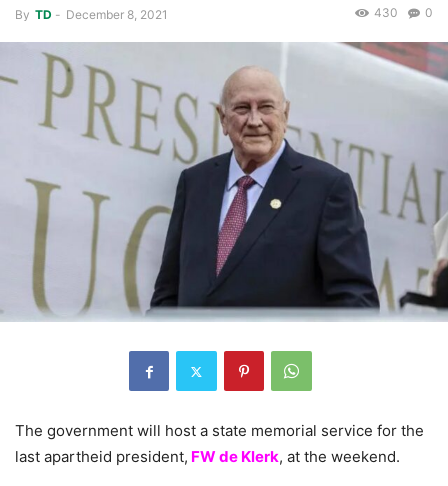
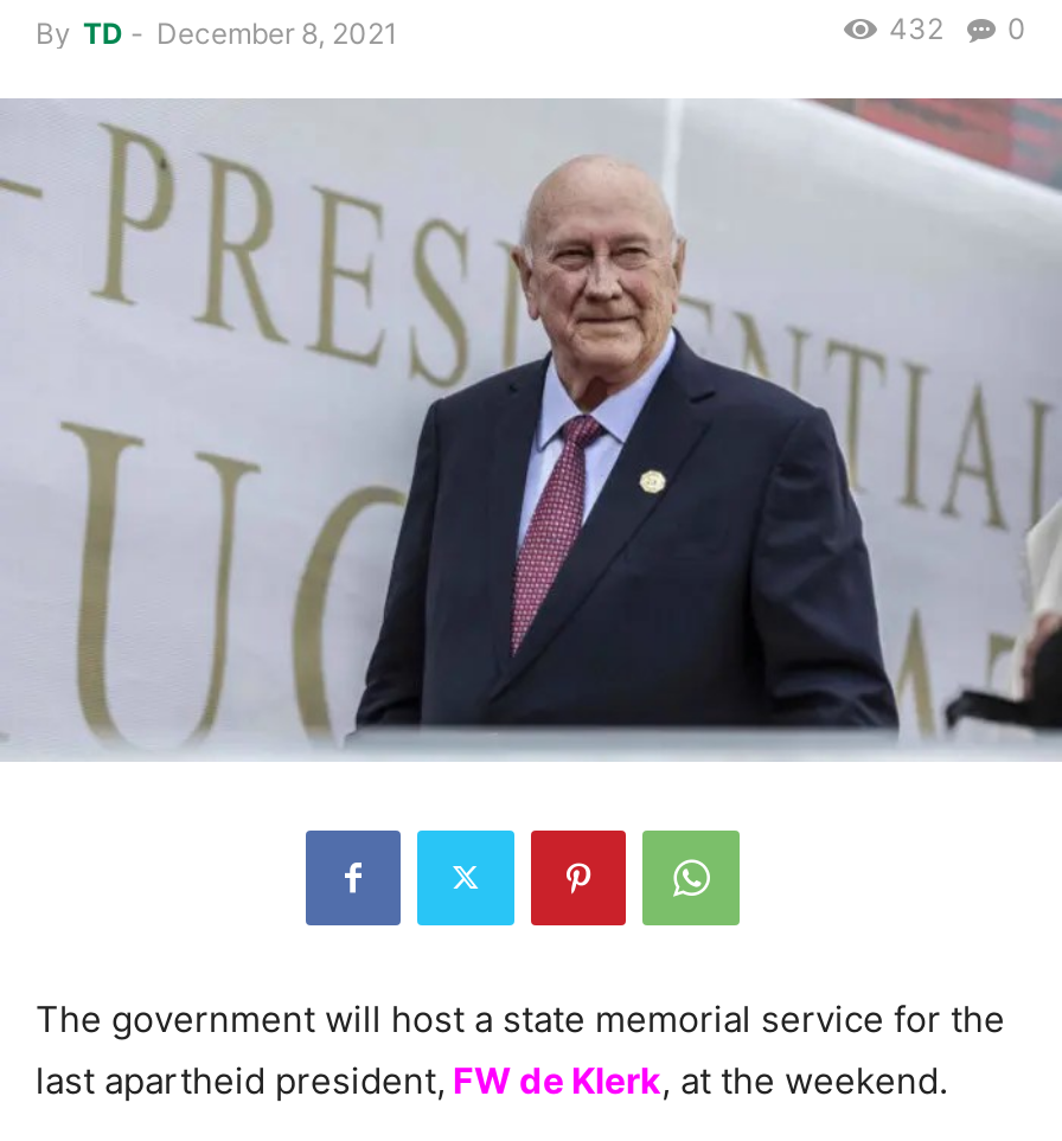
- 430 0
+ 432 0
